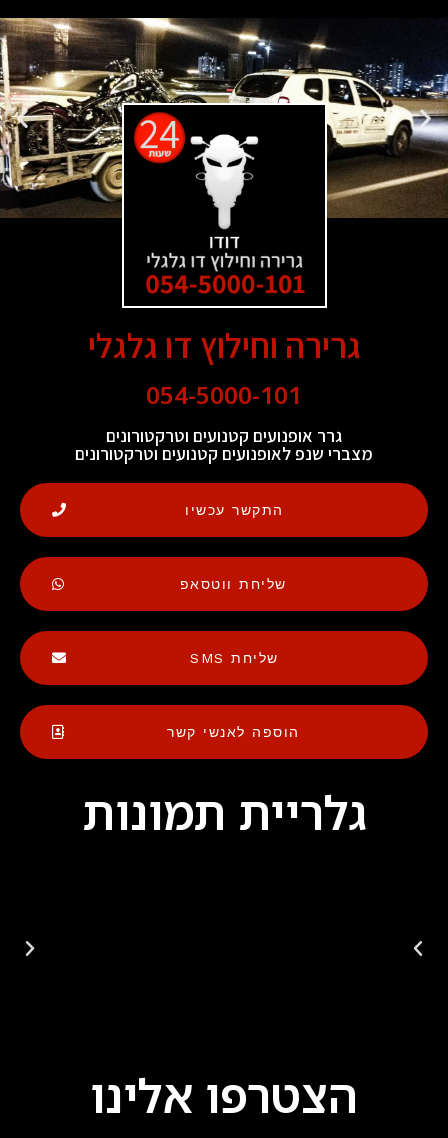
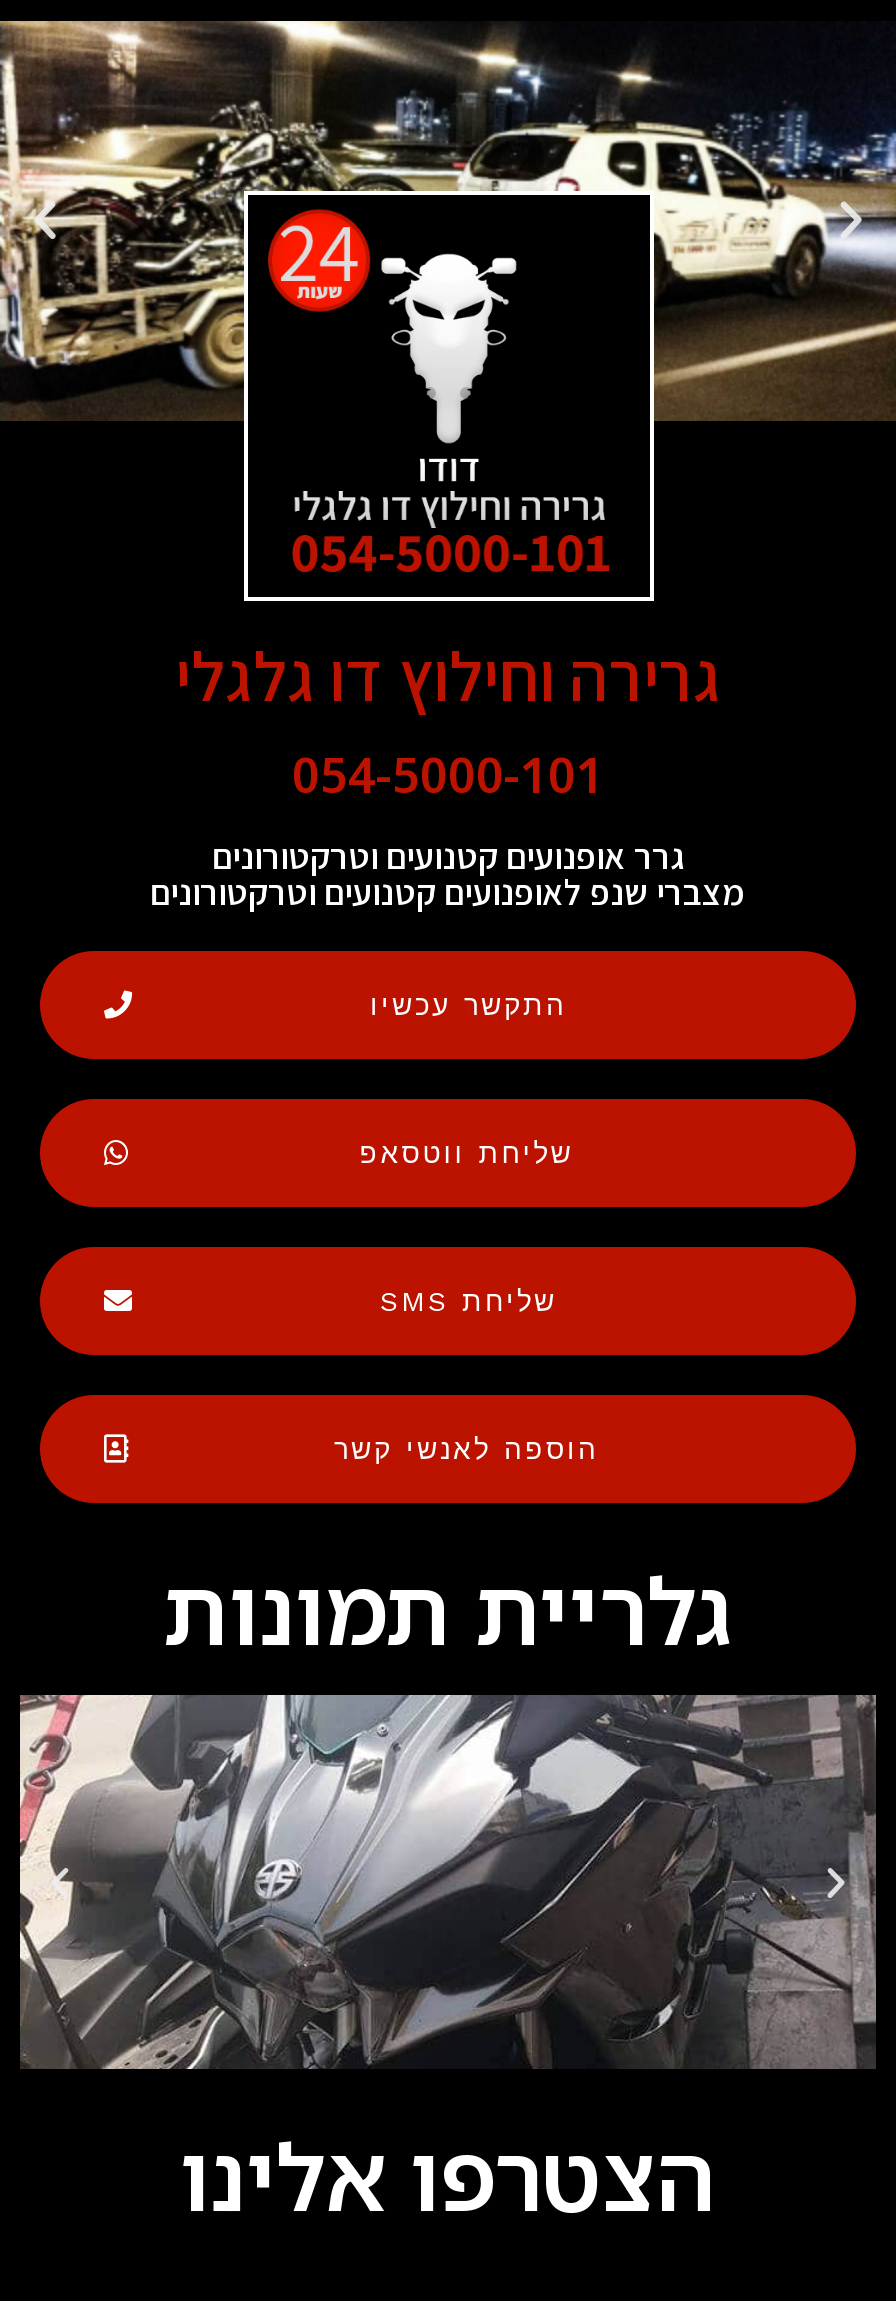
+ [image]
